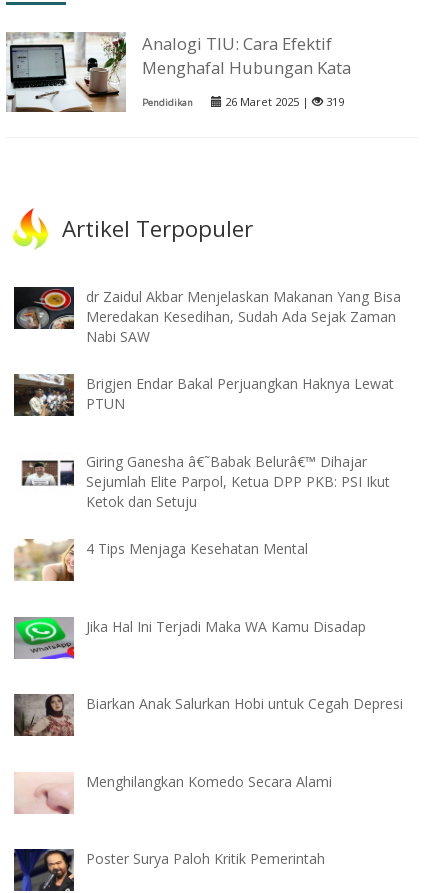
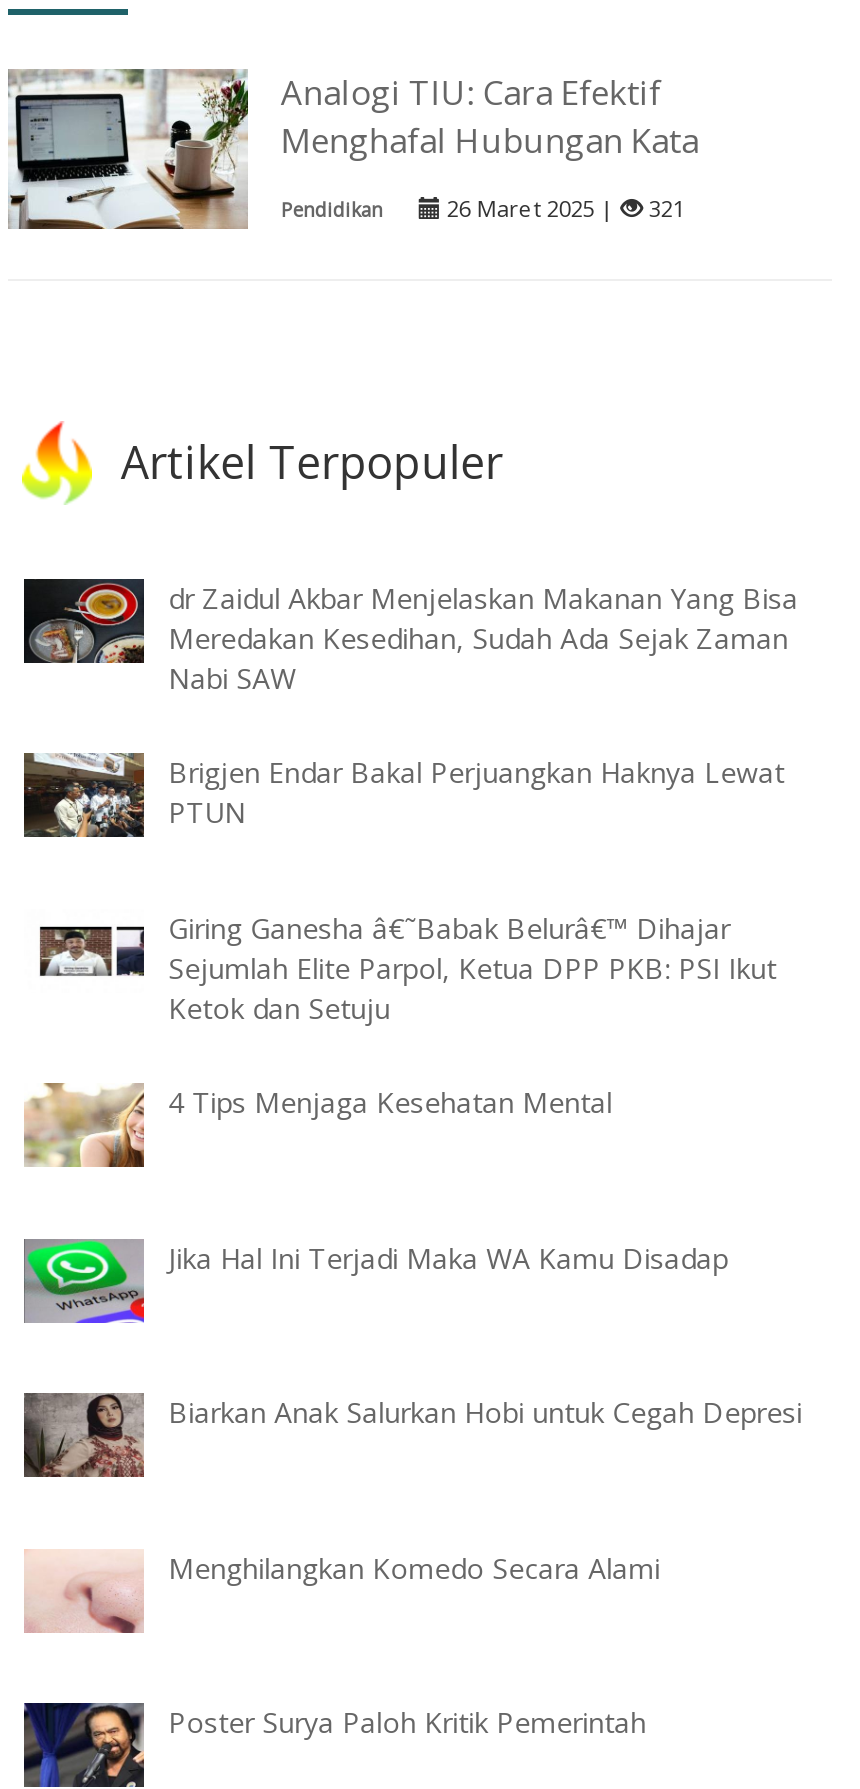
- 319
+ 321
